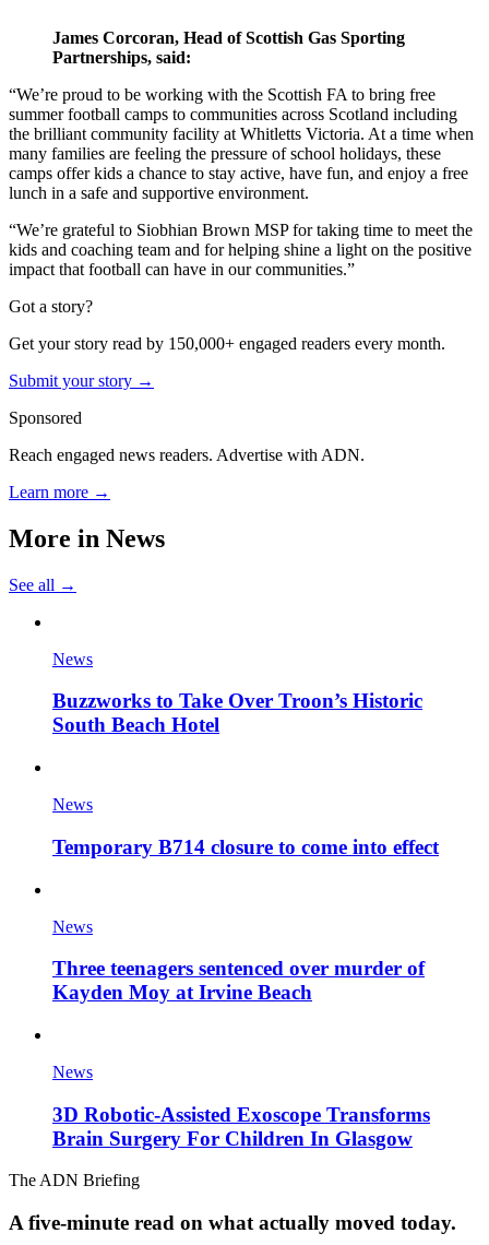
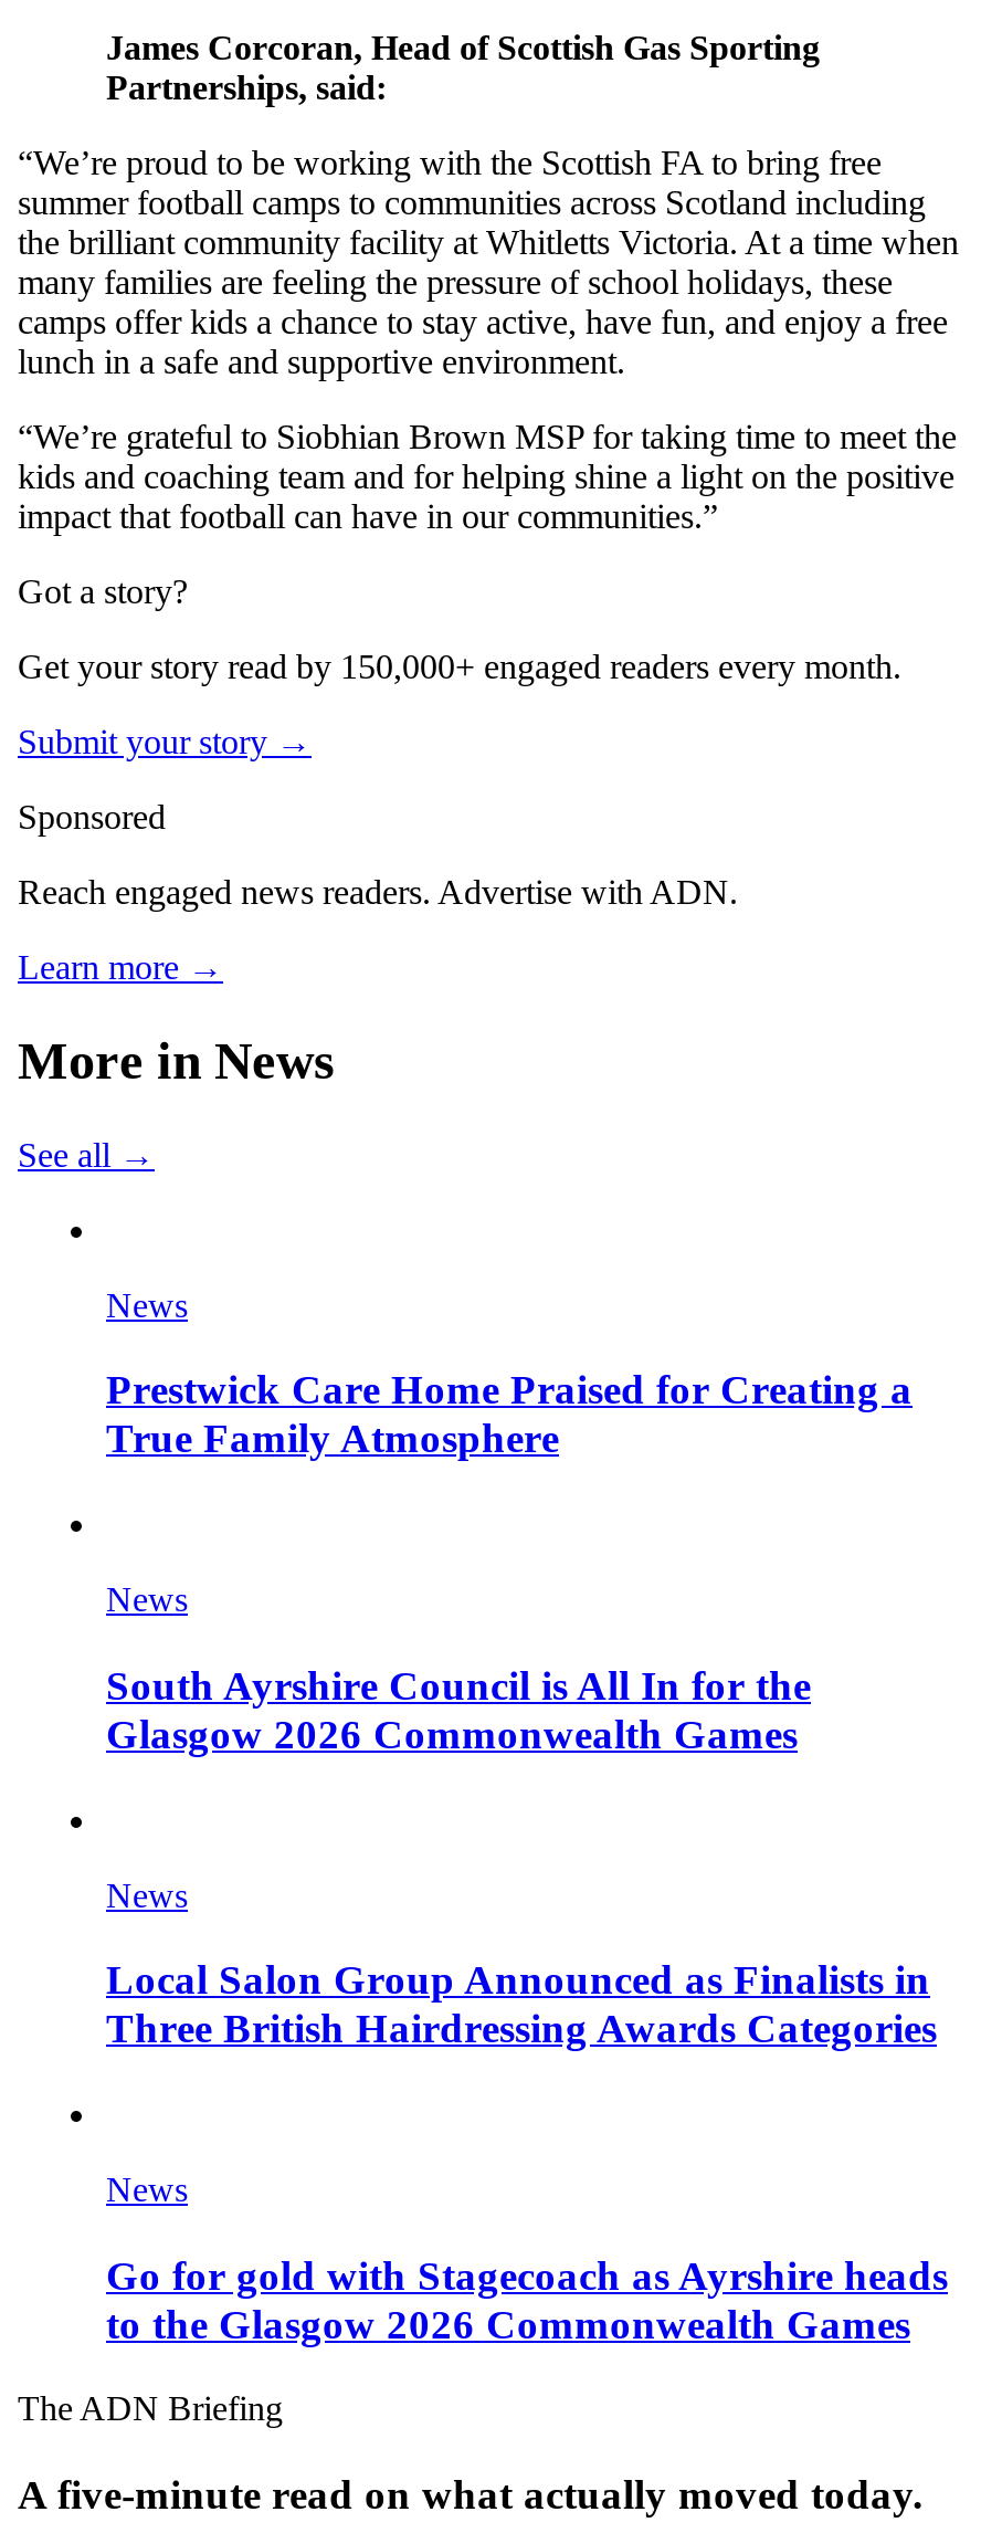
- Buzzworks to Take Over Troon’s Historic
- South Beach Hotel
+ Prestwick Care Home Praised for Creating a
+ True Family Atmosphere

- Temporary B714 closure to come into effect
+ South Ayrshire Council is All In for the
+ Glasgow 2026 Commonwealth Games

- Three teenagers sentenced over murder of
- Kayden Moy at Irvine Beach
+ Local Salon Group Announced as Finalists in
+ Three British Hairdressing Awards Categories

- 3D Robotic-Assisted Exoscope Transforms
- Brain Surgery For Children In Glasgow
+ Go for gold with Stagecoach as Ayrshire heads
+ to the Glasgow 2026 Commonwealth Games
